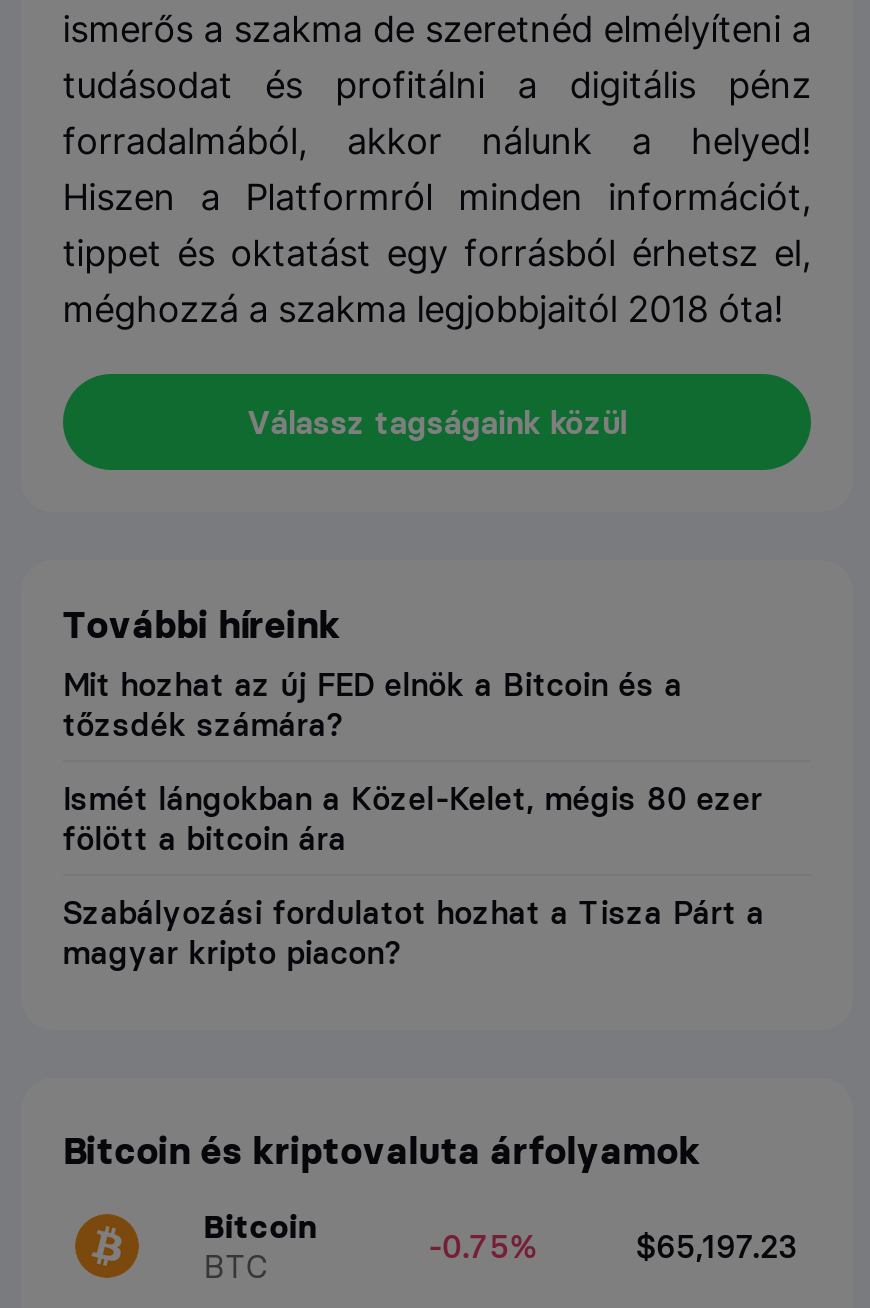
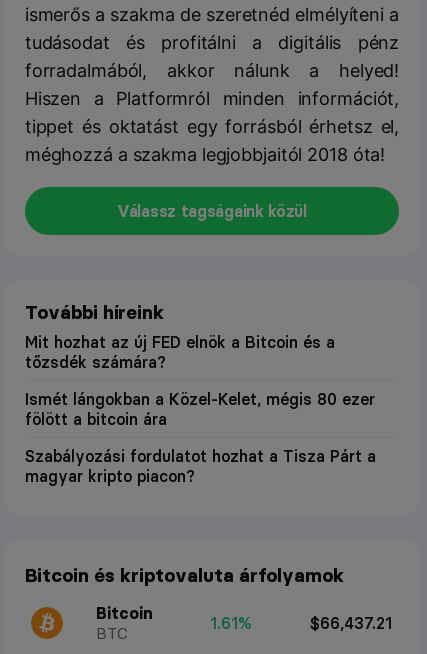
- -0.75%
+ 1.61%

- $65,197.23
+ $66,437.21
